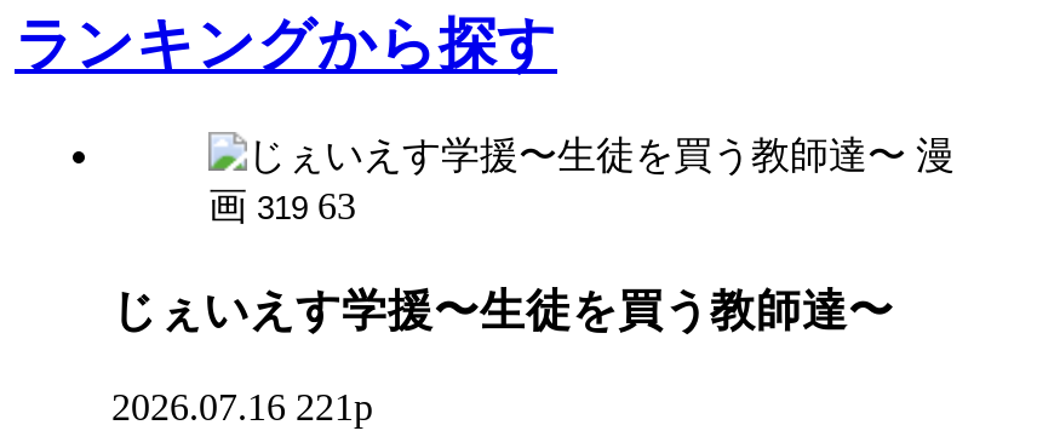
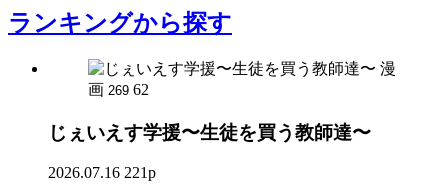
- 画 319 63
+ 画 269 62
